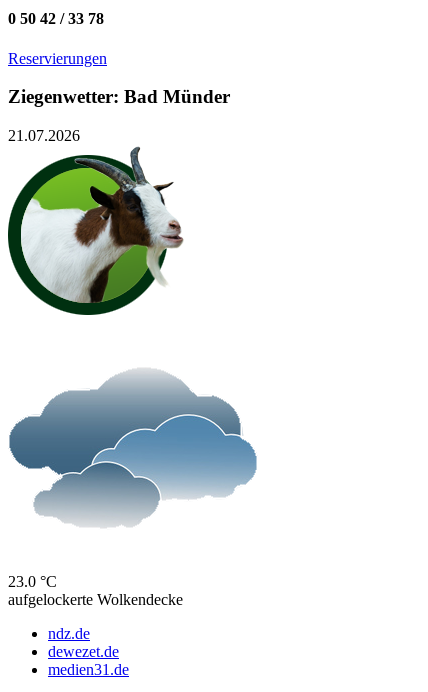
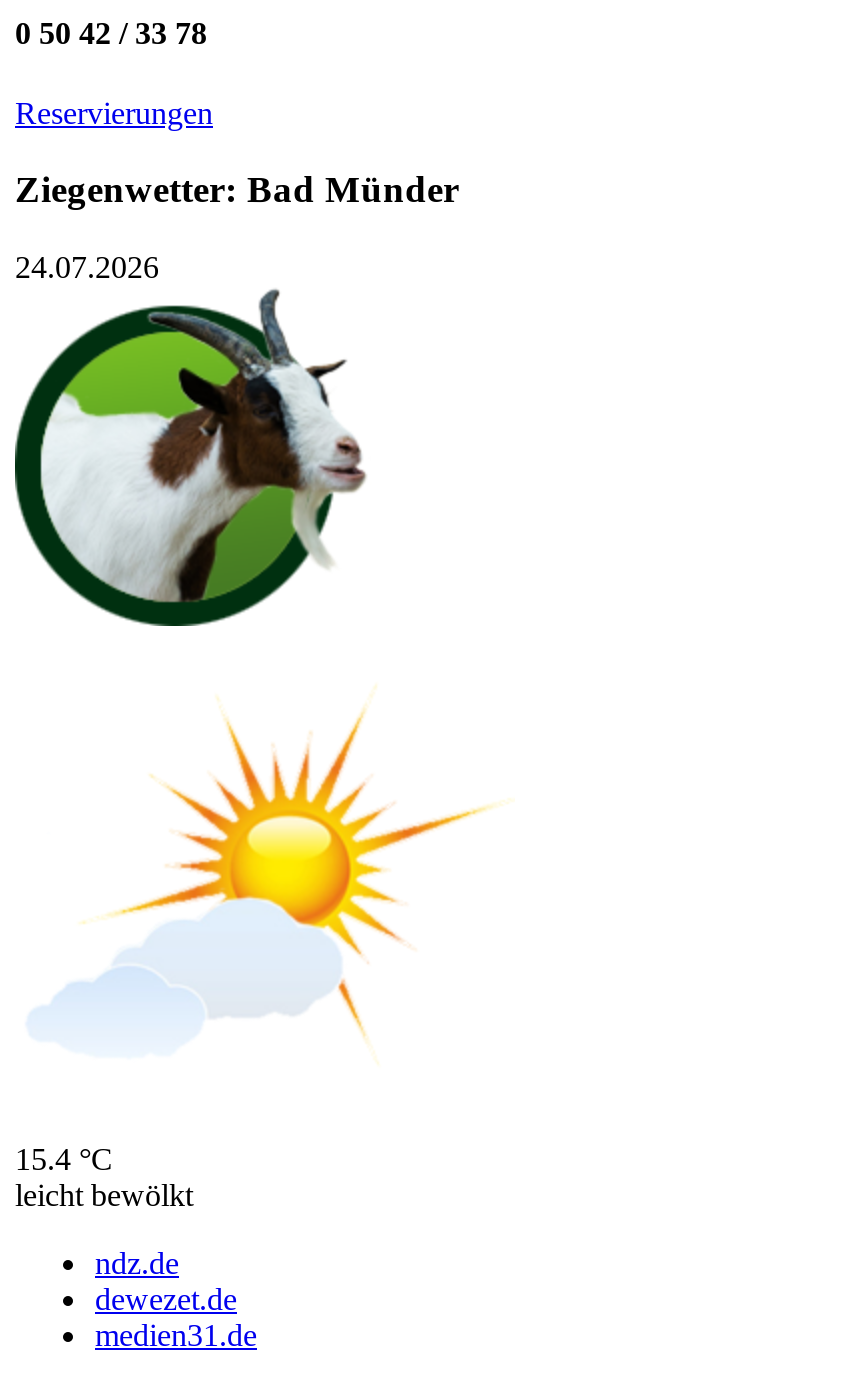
- 21.07.2026
+ 24.07.2026

- [image]
+ [image]

- 23.0 °C
- aufgelockerte Wolkendecke
+ 15.4 °C
+ leicht bewölkt
